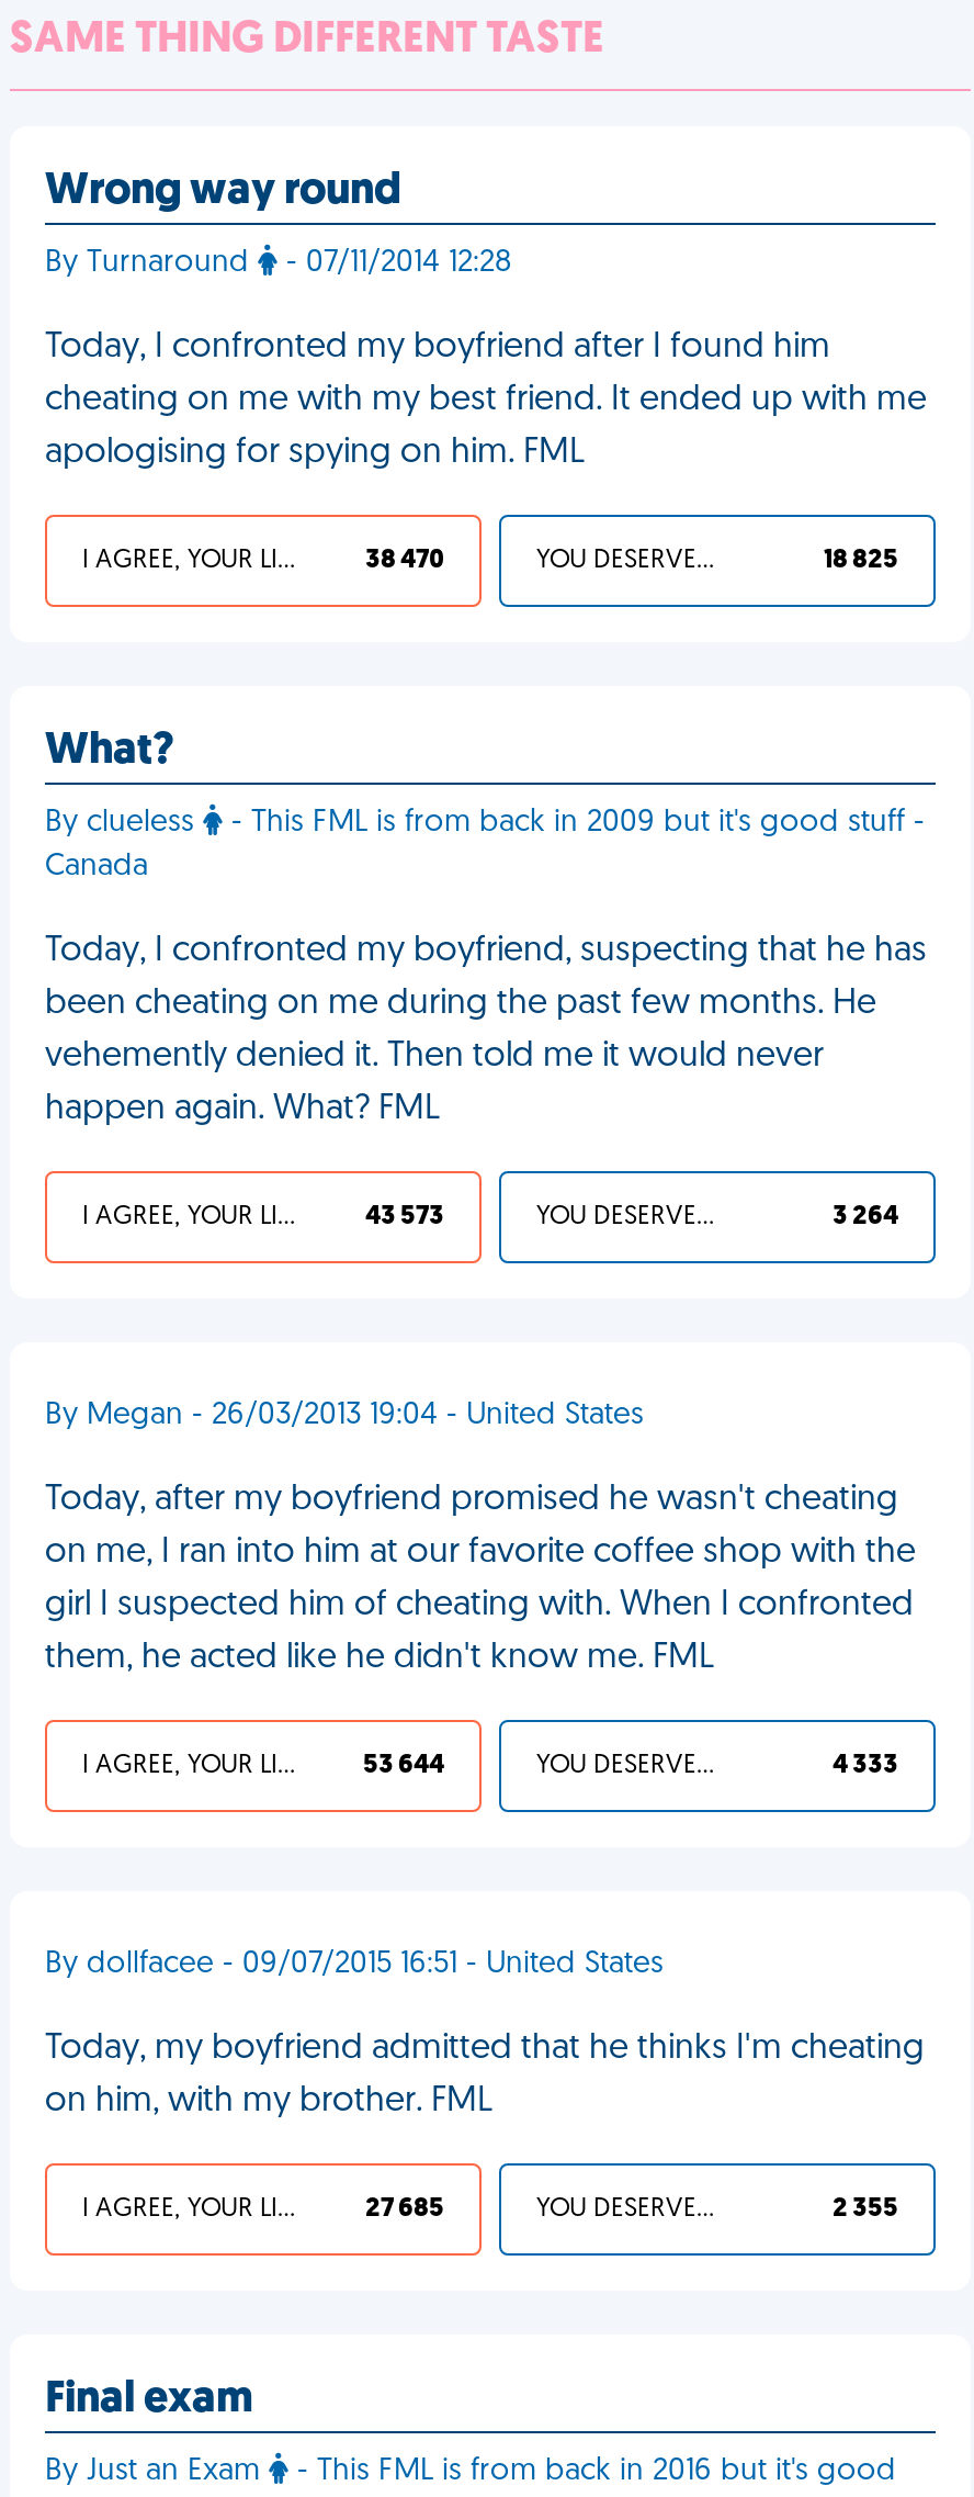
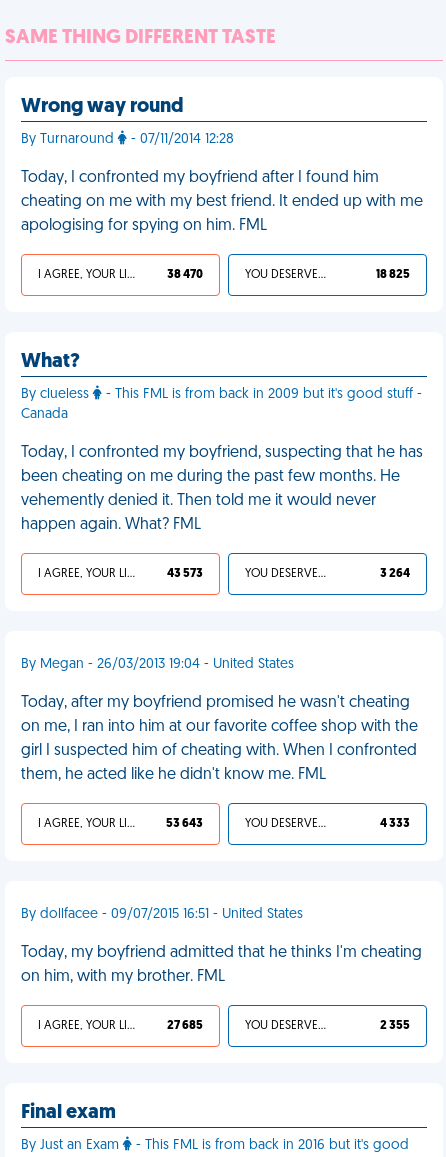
- 53 644
+ 53 643
